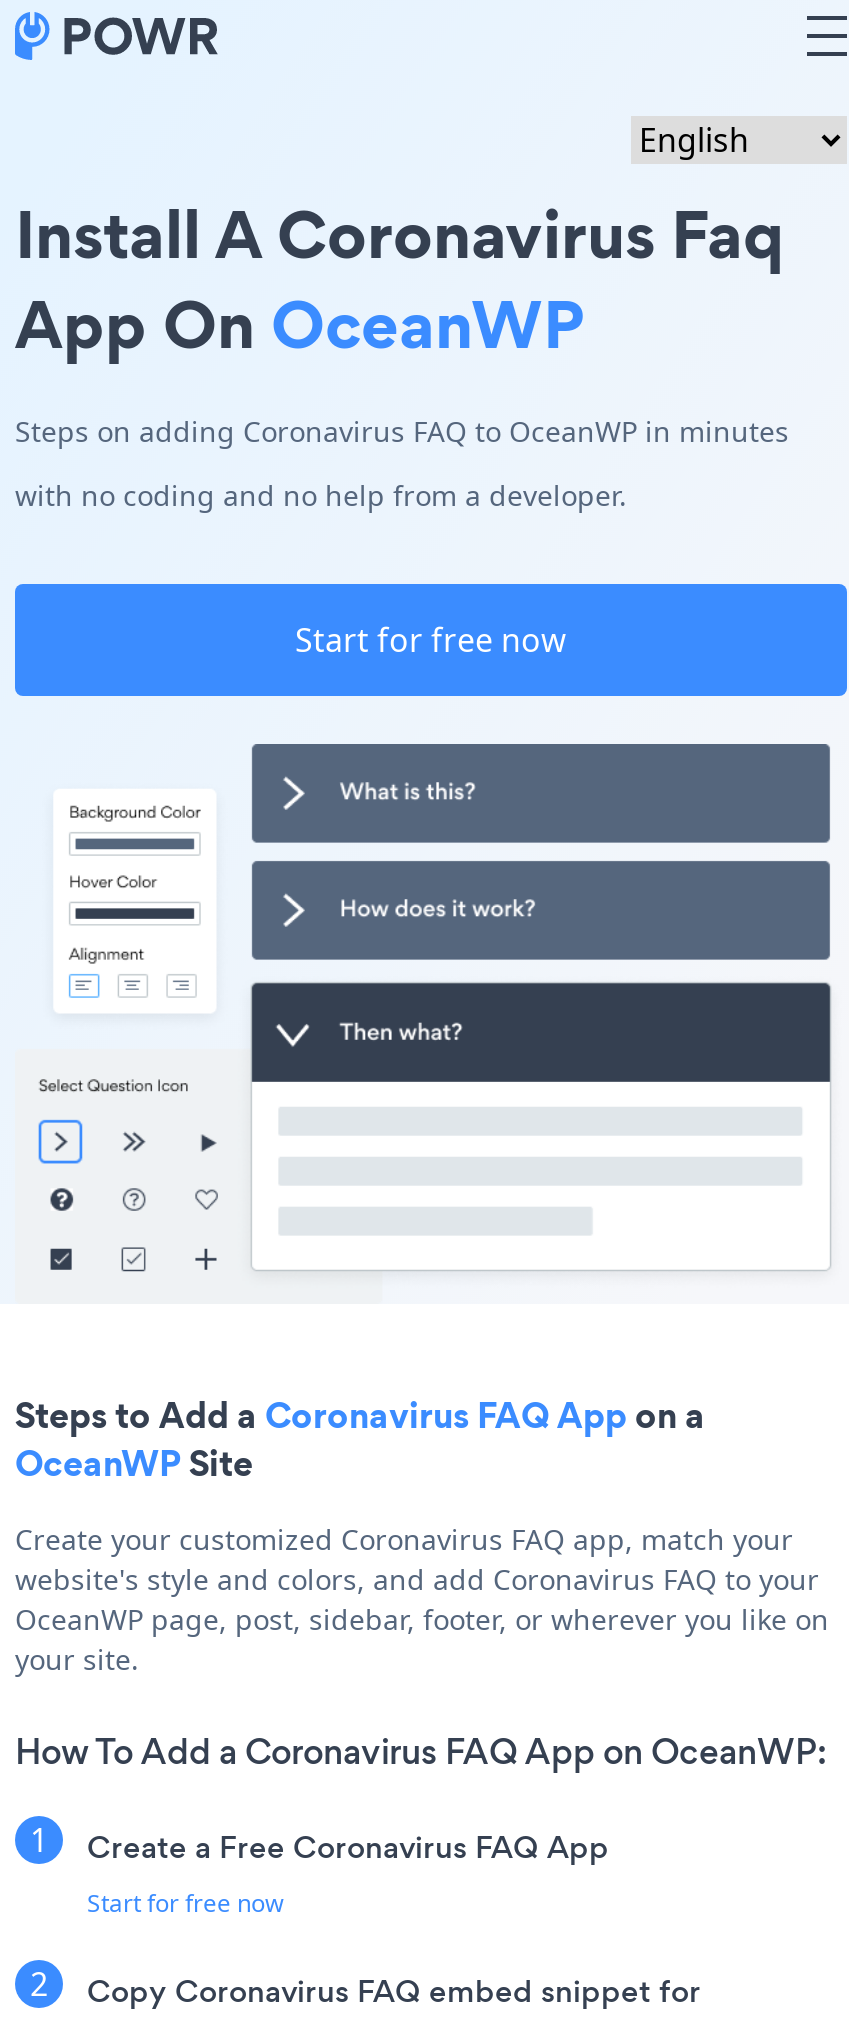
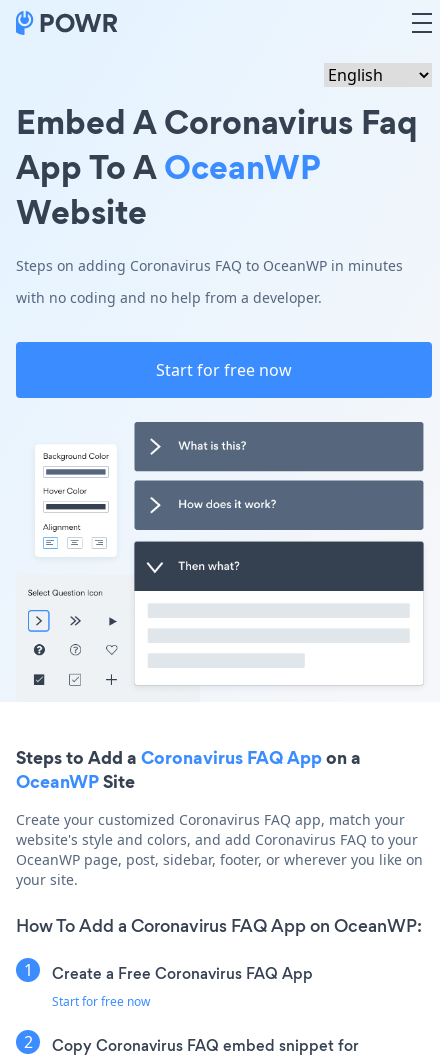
- Install A Coronavirus Faq
- App On OceanWP
+ Embed A Coronavirus Faq
+ App To A OceanWP
+ Website
